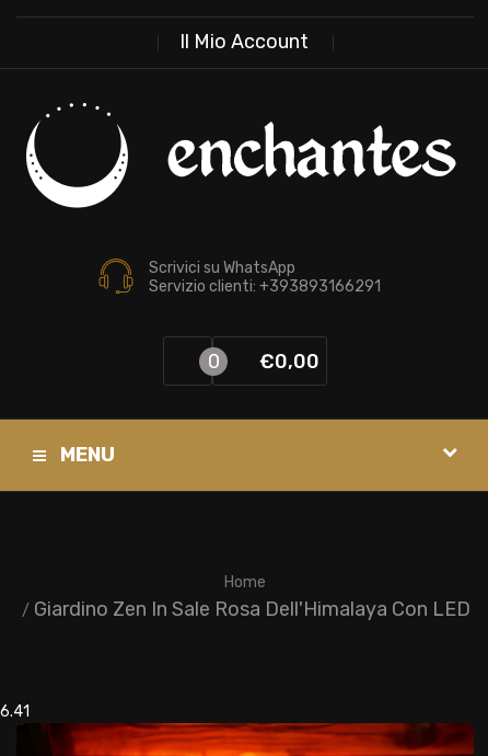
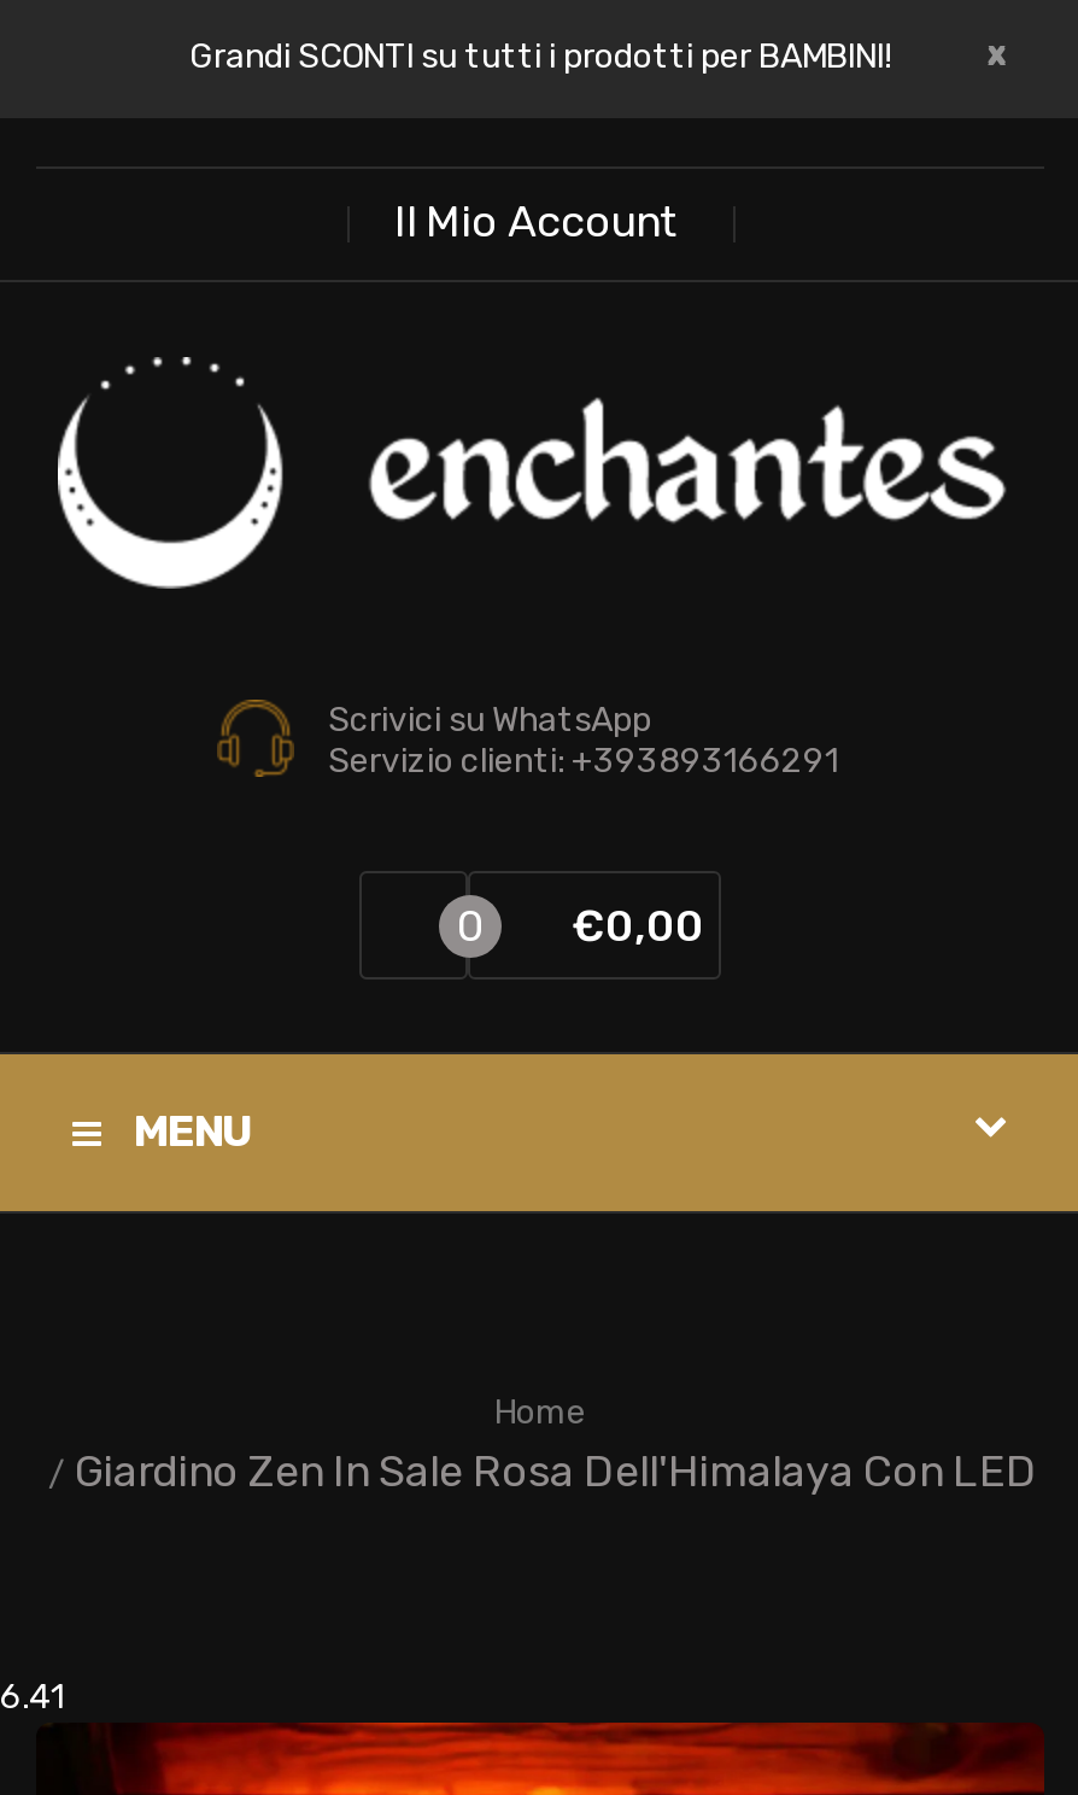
+ Grandi SCONTI su tutti i prodotti per BAMBINI!
+ x
